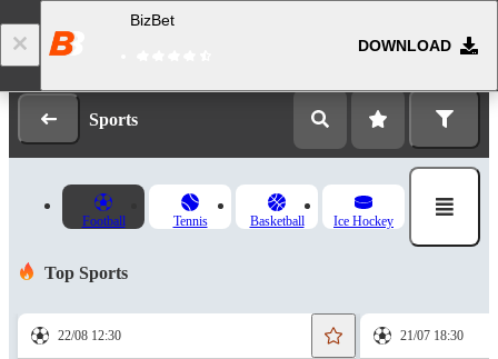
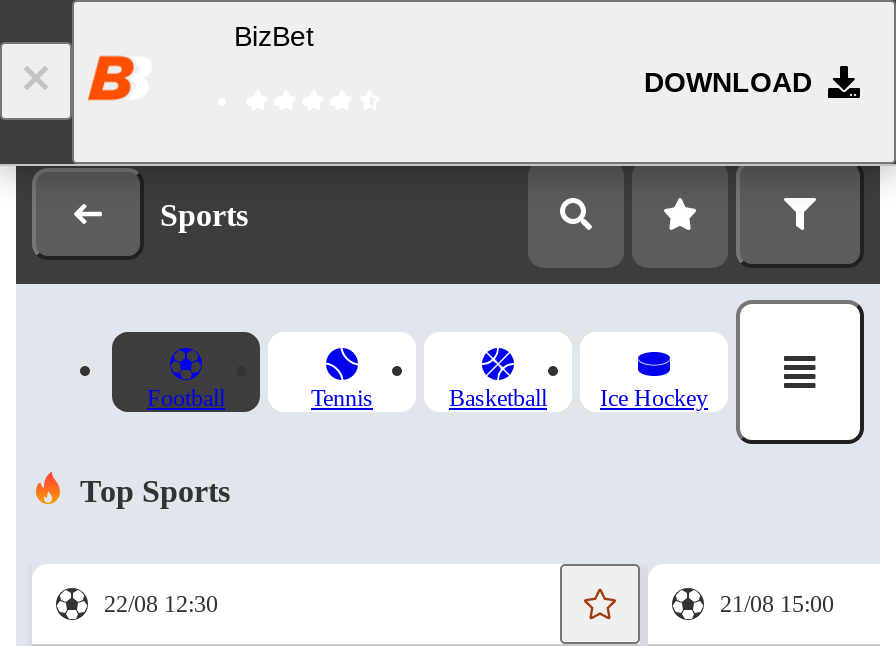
- 21/07 18:30
+ 21/08 15:00
